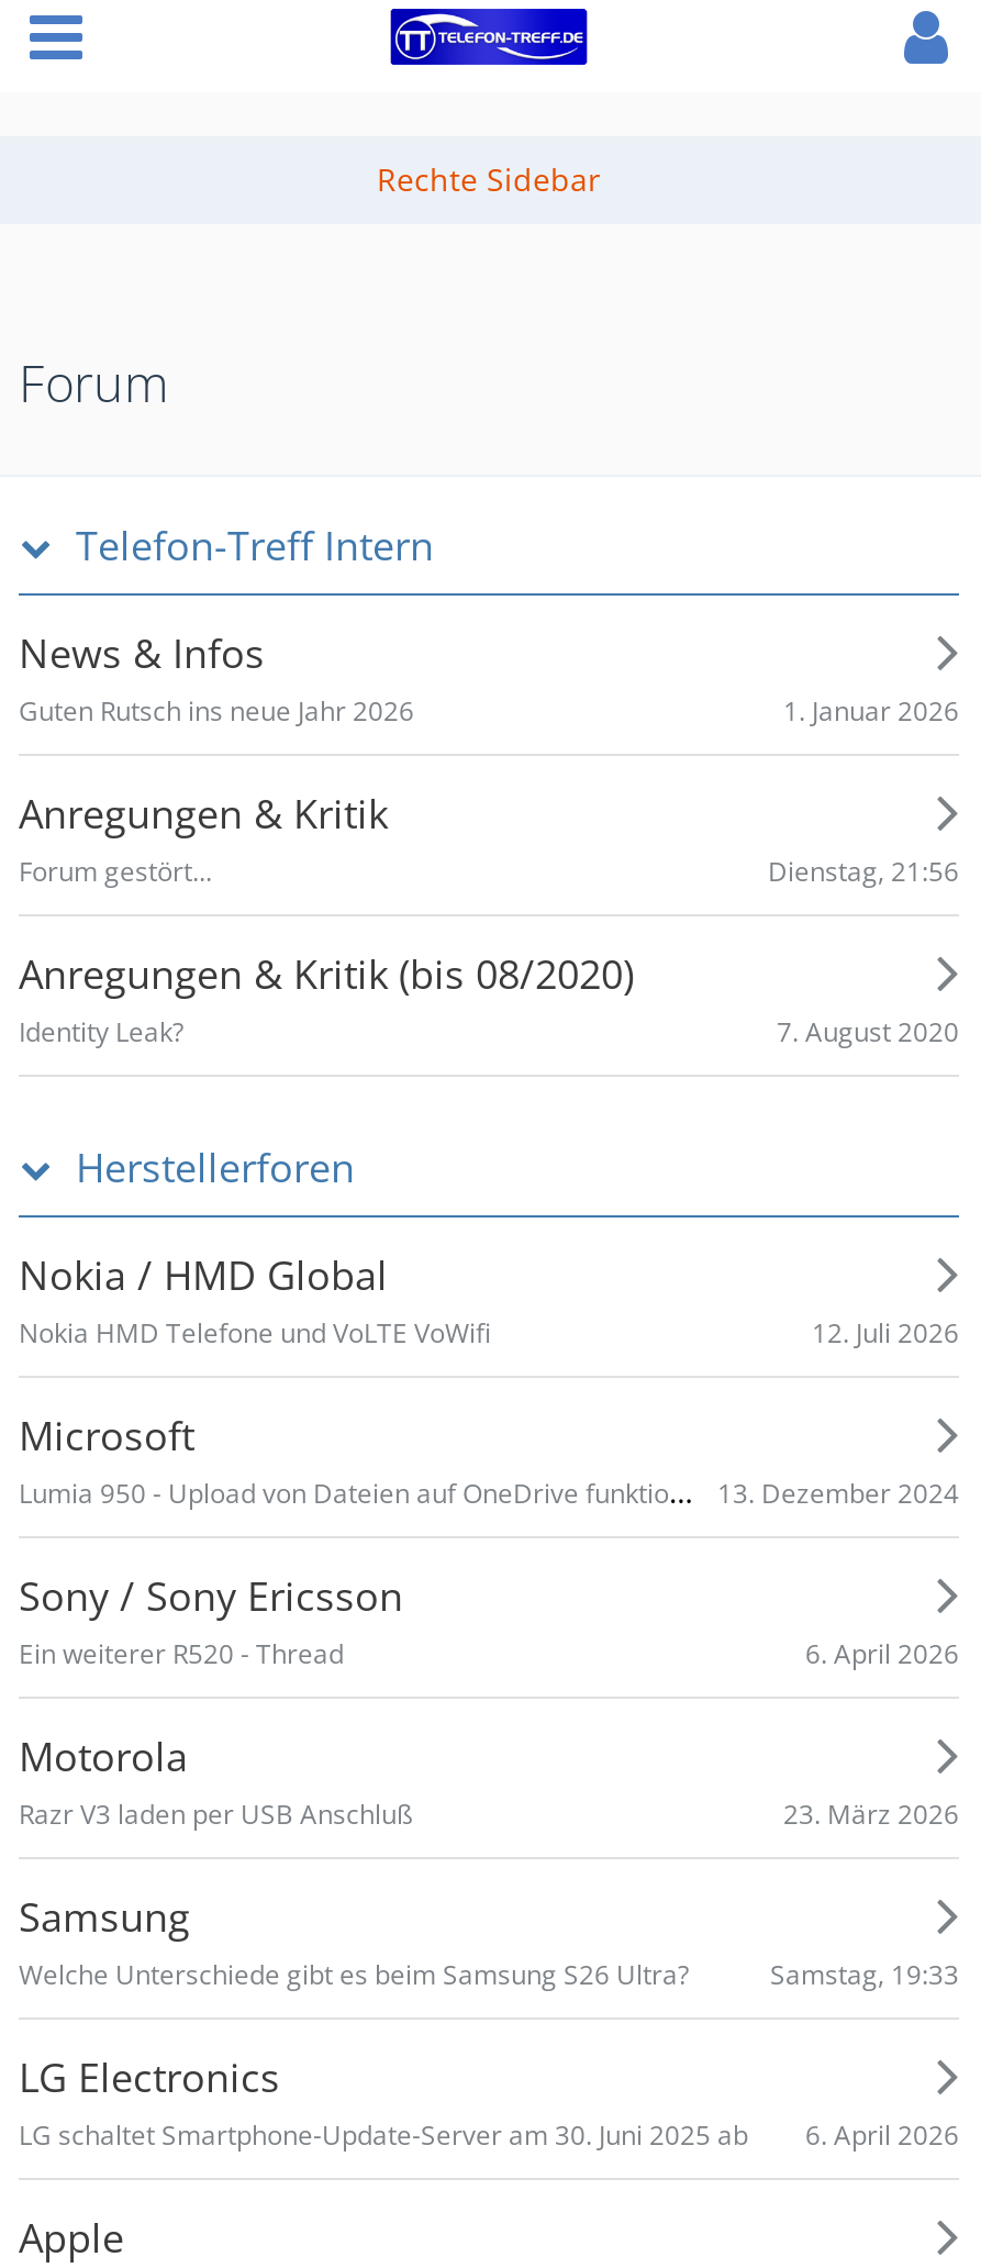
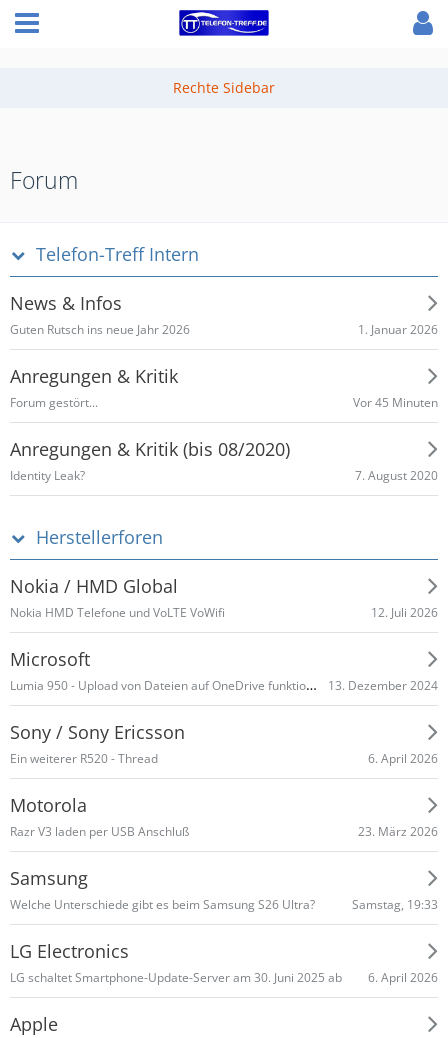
- Dienstag, 21:56
+ Vor 45 Minuten
